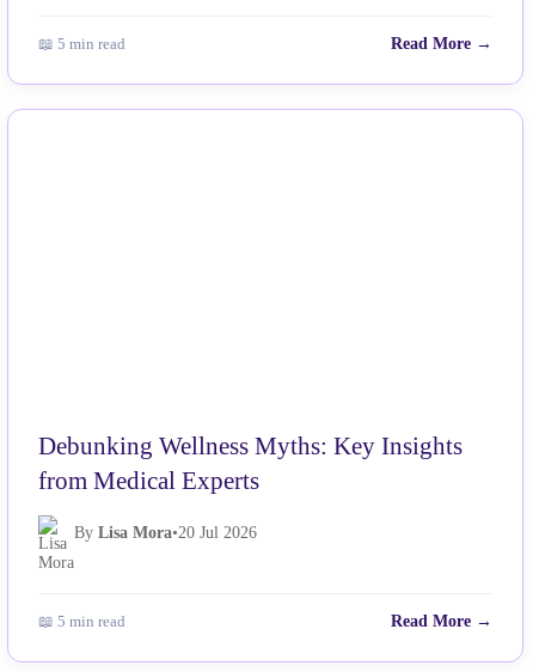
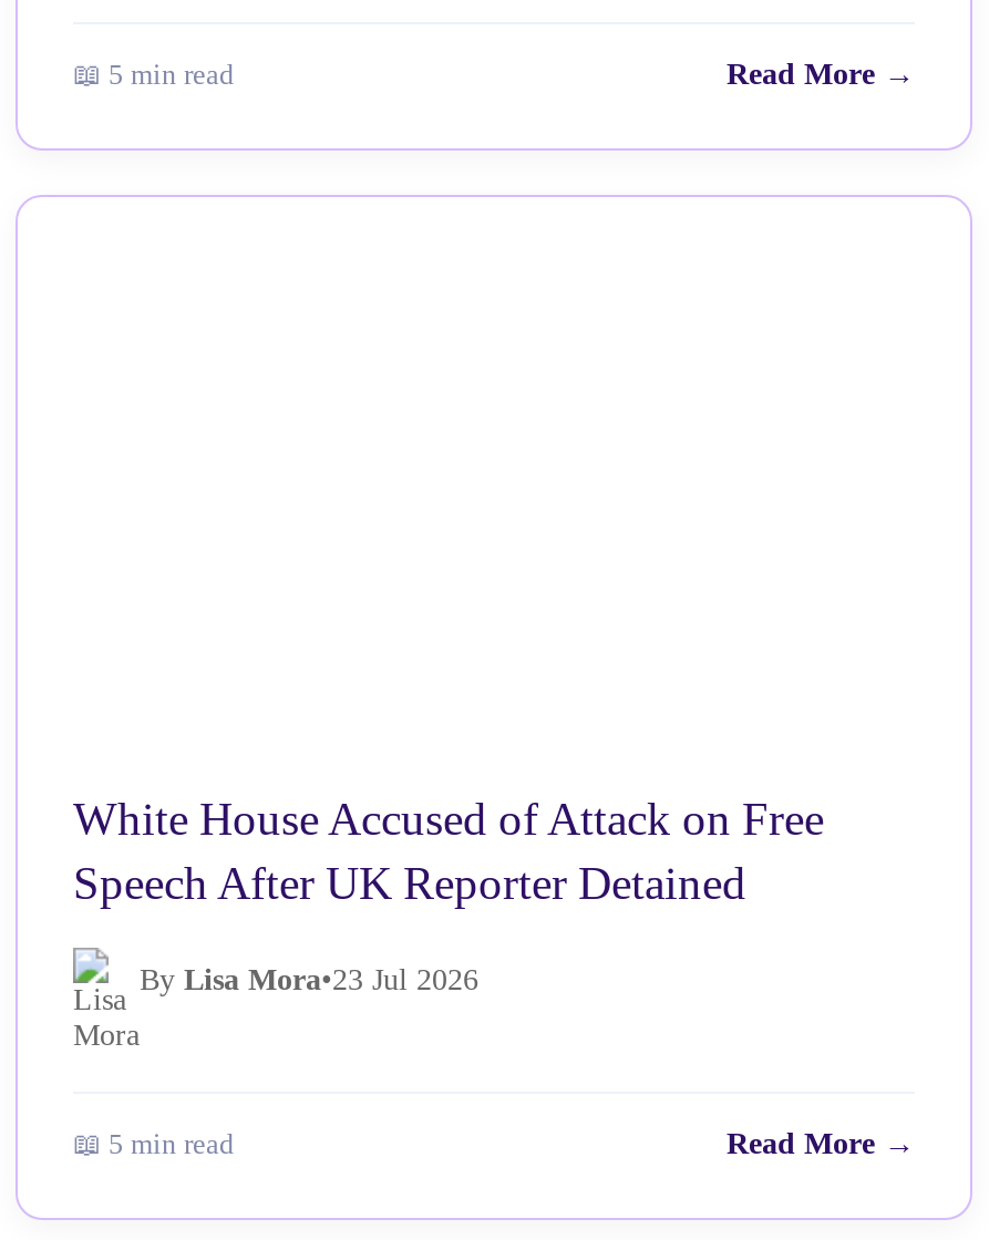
- Debunking Wellness Myths: Key Insights
- from Medical Experts
+ White House Accused of Attack on Free
+ Speech After UK Reporter Detained

- By Lisa Mora•20 Jul 2026
+ By Lisa Mora•23 Jul 2026
